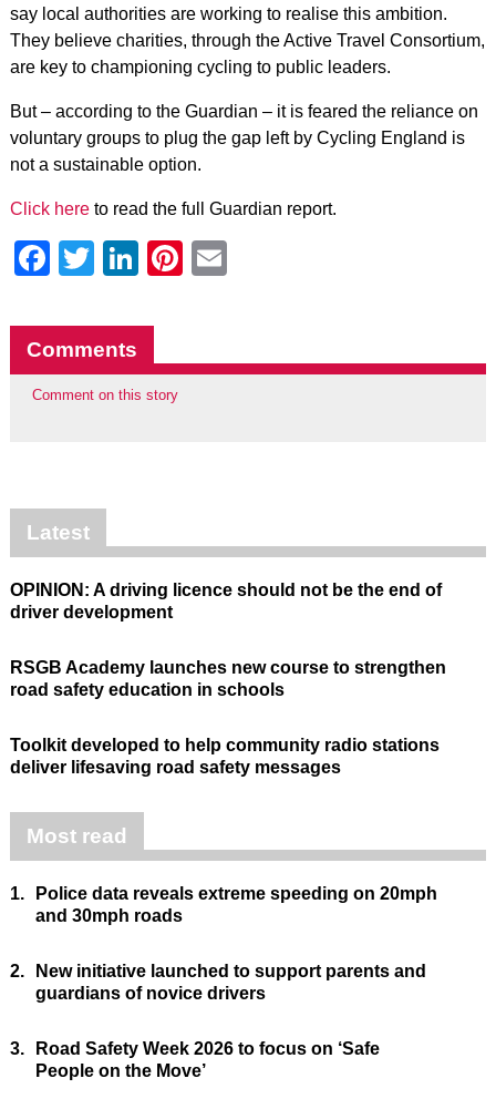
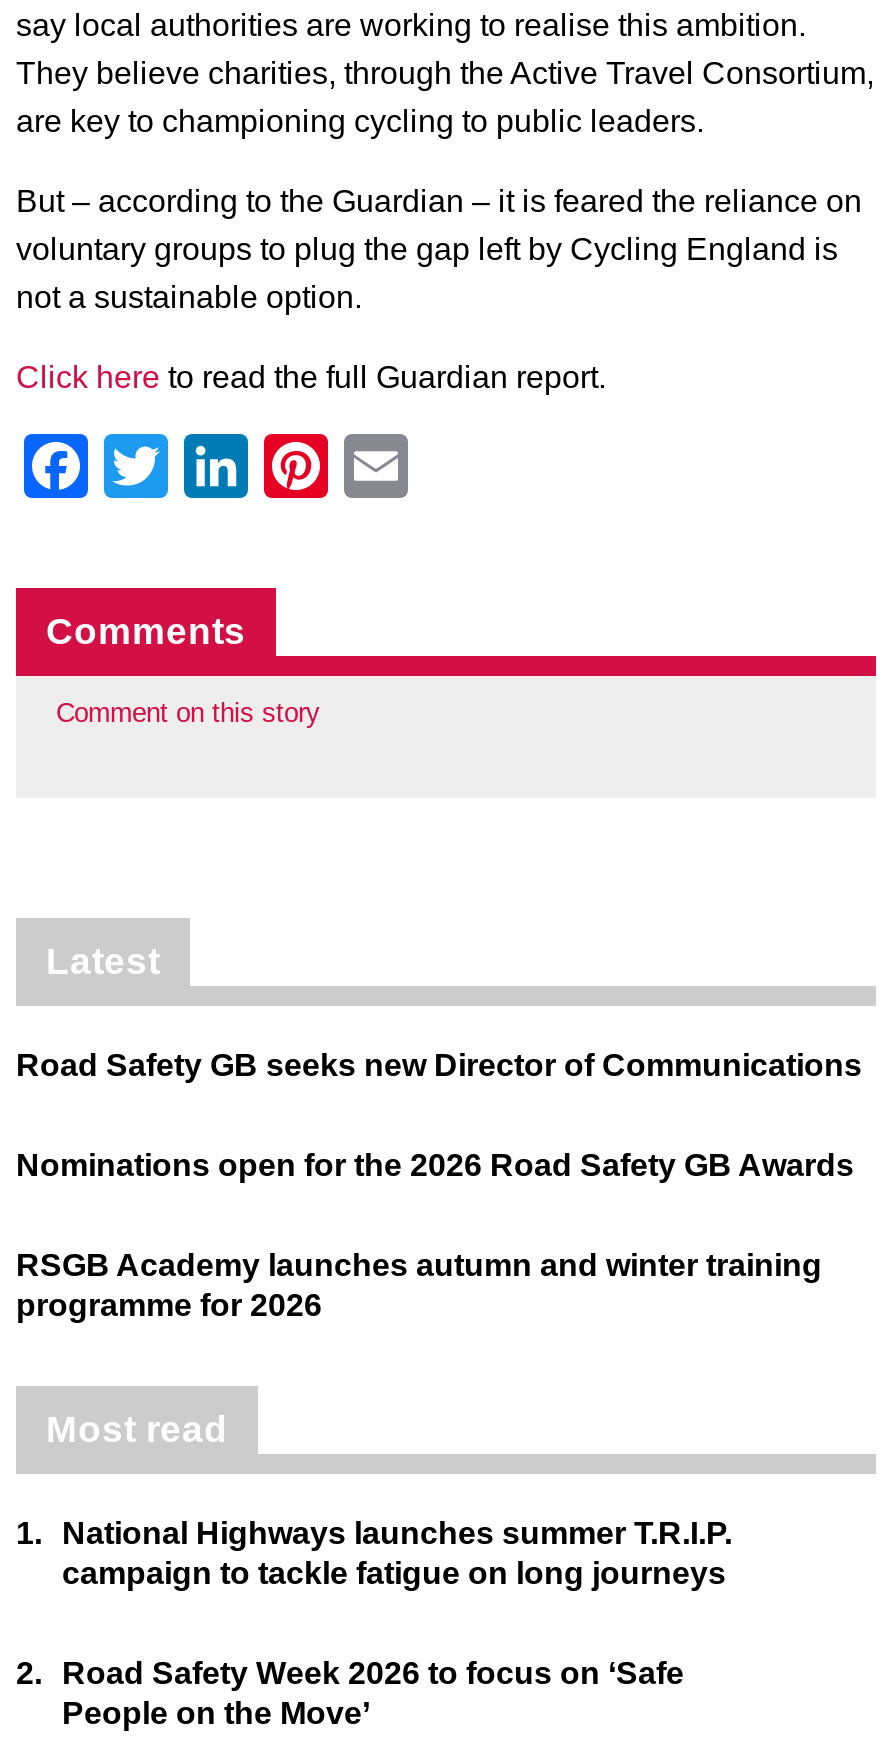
- OPINION: A driving licence should not be the end of
- driver development
+ Road Safety GB seeks new Director of Communications

- RSGB Academy launches new course to strengthen
- road safety education in schools
+ Nominations open for the 2026 Road Safety GB Awards

- Toolkit developed to help community radio stations
- deliver lifesaving road safety messages
+ RSGB Academy launches autumn and winter training
+ programme for 2026

- 1. Police data reveals extreme speeding on 20mph
- and 30mph roads
- 2. New initiative launched to support parents and
- guardians of novice drivers
- 3. Road Safety Week 2026 to focus on ‘Safe
+ 1. National Highways launches summer T.R.I.P.
+ campaign to tackle fatigue on long journeys
+ 2. Road Safety Week 2026 to focus on ‘Safe
